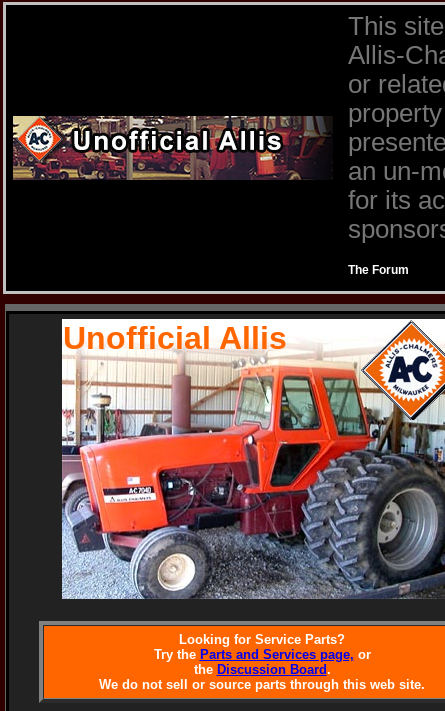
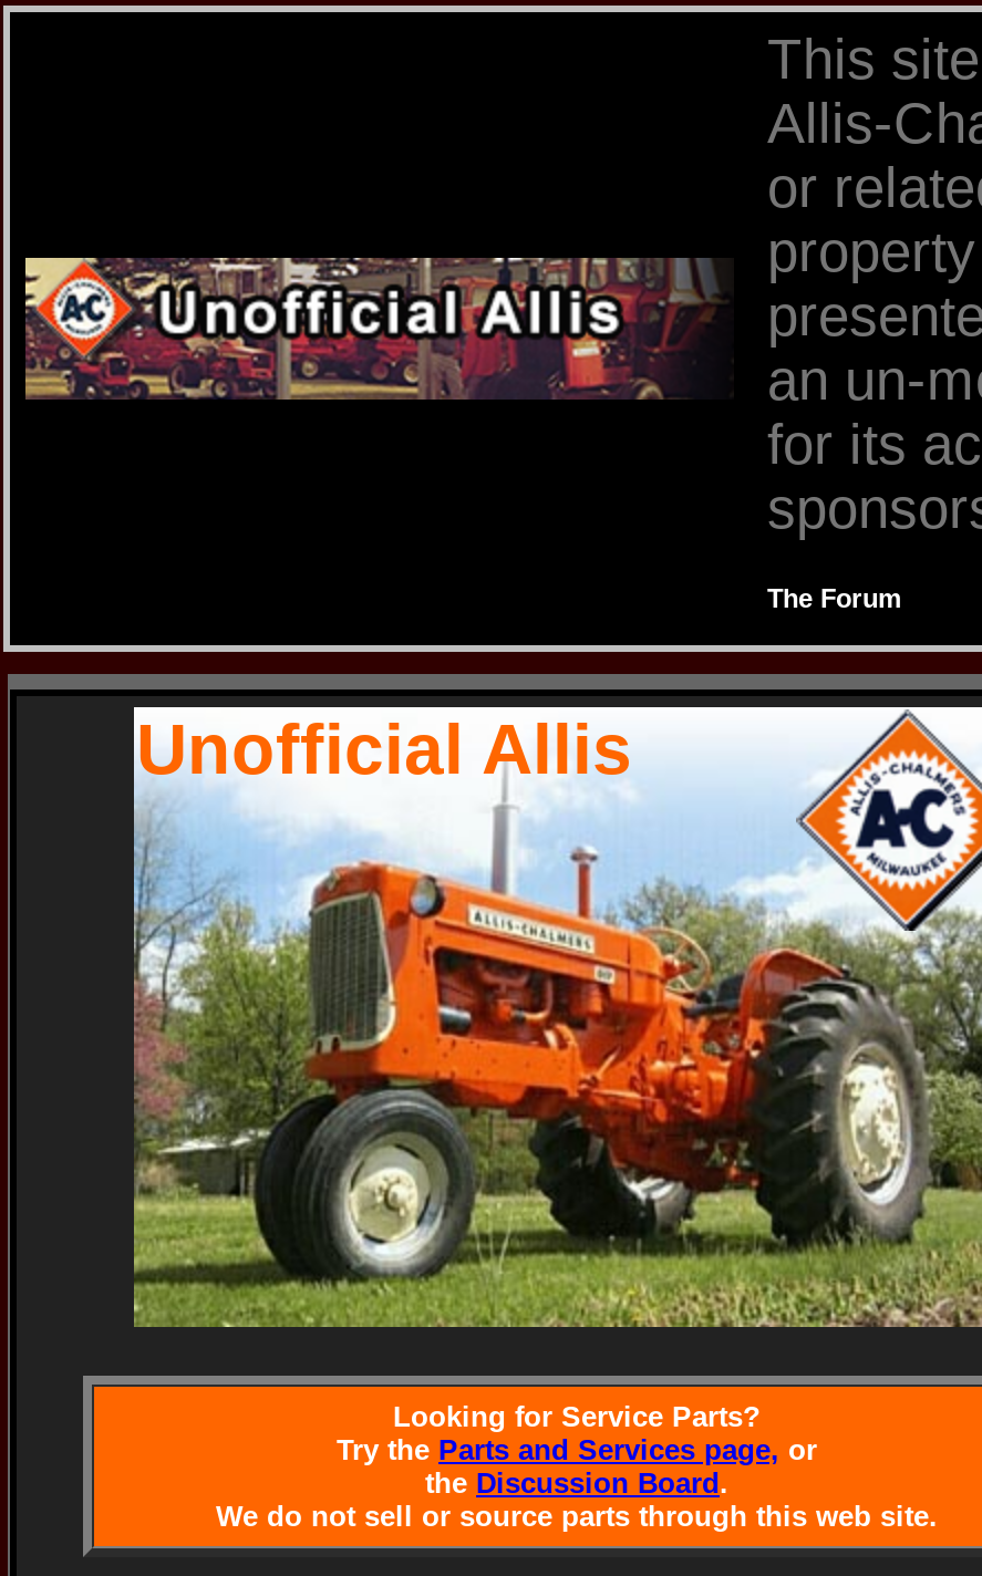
- [image]
+ [image]
